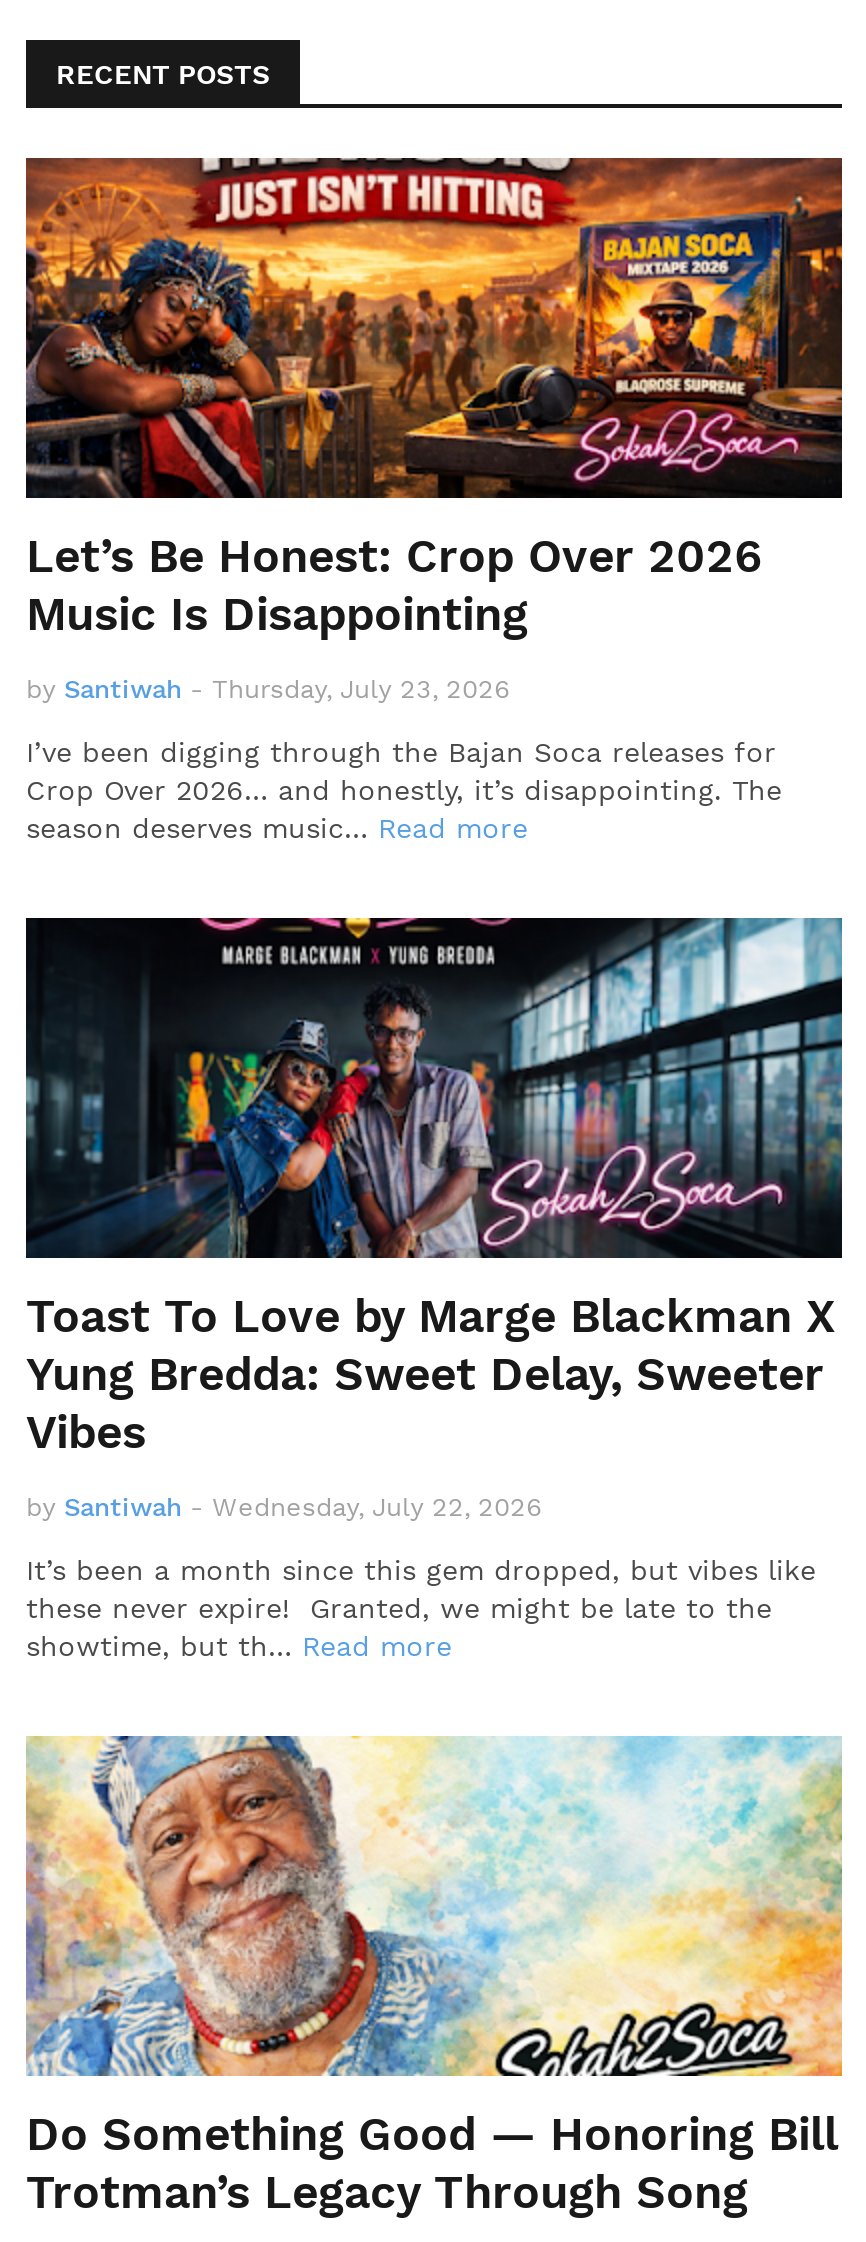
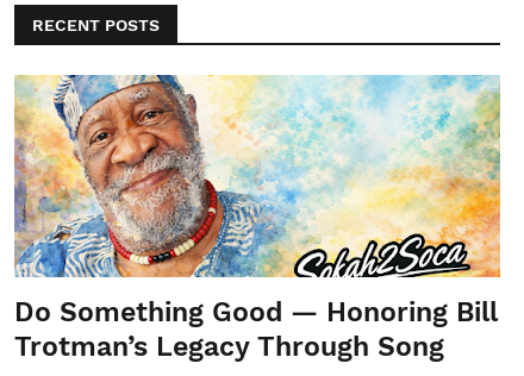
- [image]
- Let’s Be Honest: Crop Over 2026
- Music Is Disappointing
- by Santiwah - Thursday, July 23, 2026
- I’ve been digging through the Bajan Soca releases for
- Crop Over 2026… and honestly, it’s disappointing. The
- season deserves music… Read more

- [image]
- Toast To Love by Marge Blackman X
- Yung Bredda: Sweet Delay, Sweeter
- Vibes
- by Santiwah - Wednesday, July 22, 2026
- It’s been a month since this gem dropped, but vibes like
- these never expire! Granted, we might be late to the
- showtime, but th… Read more
